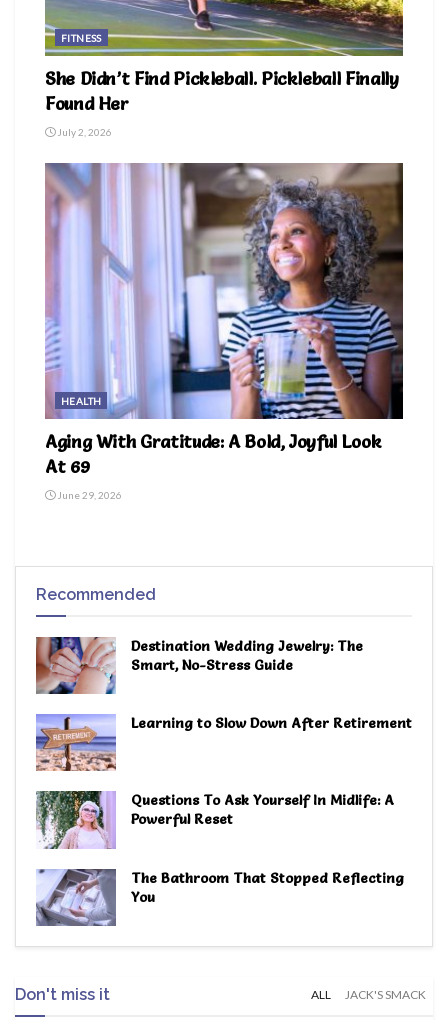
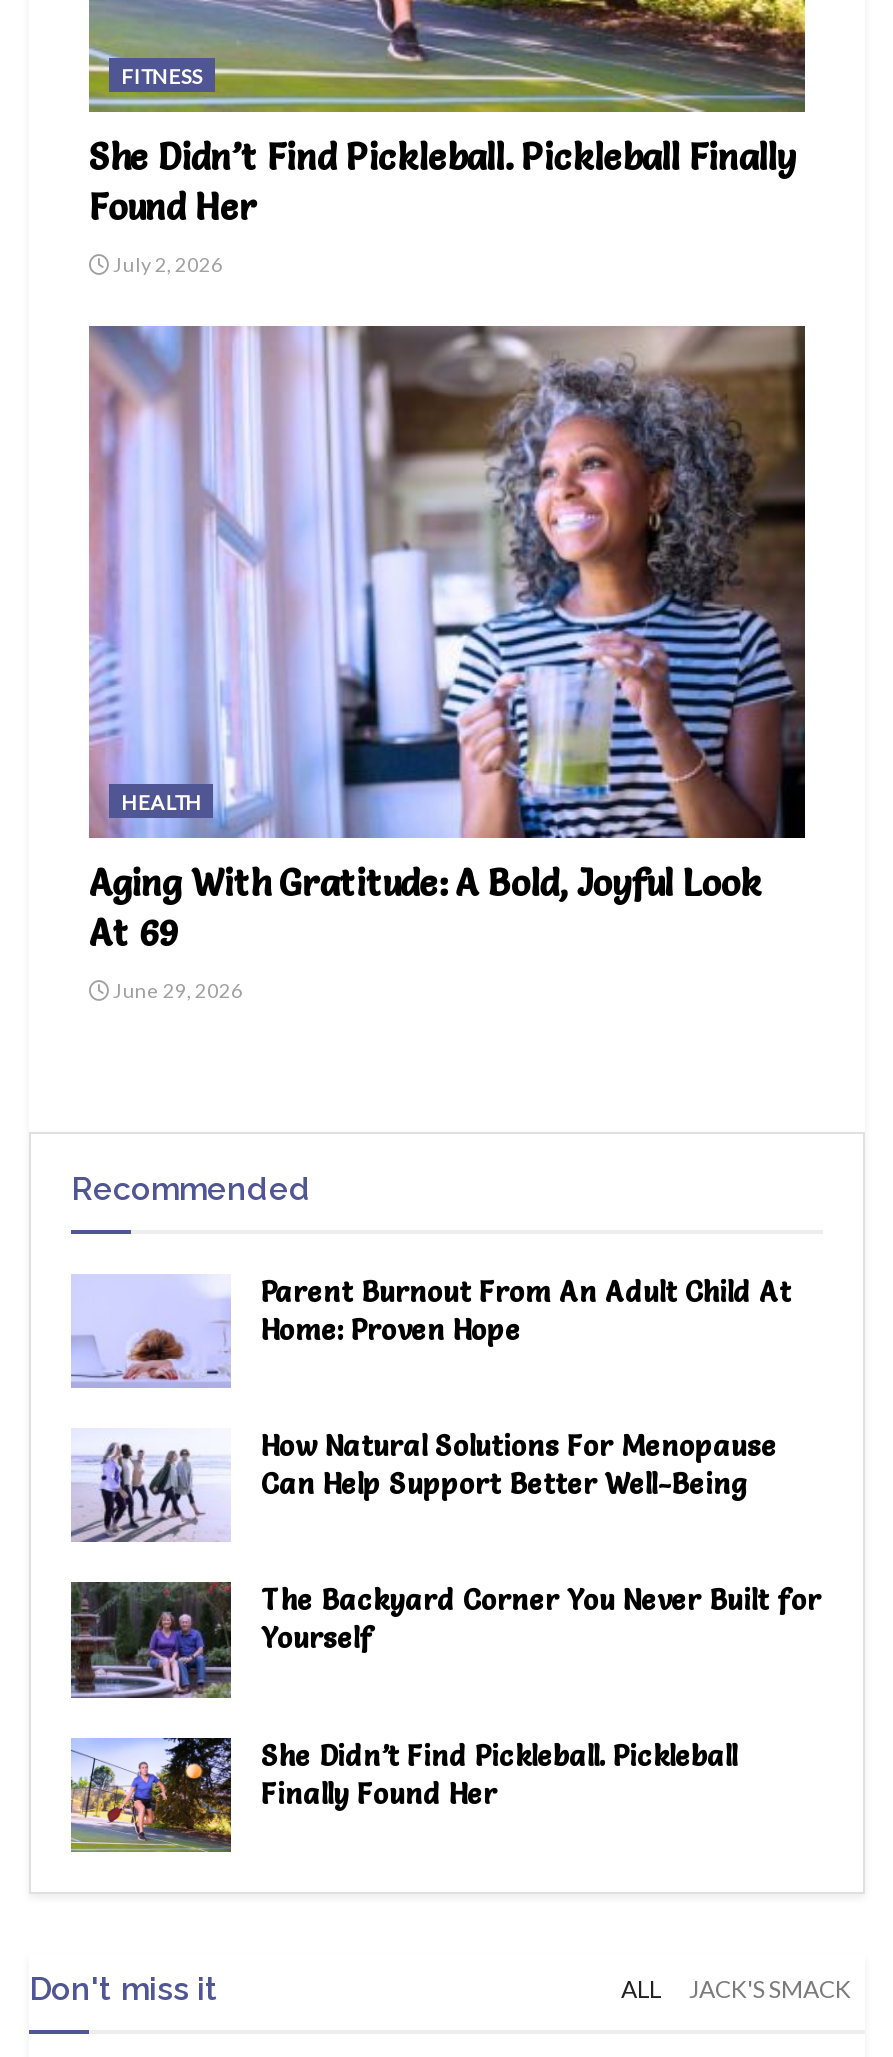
- [image]
- Destination Wedding Jewelry: The
- Smart, No-Stress Guide
+ [image]
+ Parent Burnout From An Adult Child At
+ Home: Proven Hope

- [image]
- Learning to Slow Down After Retirement
+ [image]
+ How Natural Solutions For Menopause
+ Can Help Support Better Well-Being

- [image]
- Questions To Ask Yourself In Midlife: A
- Powerful Reset
+ [image]
+ The Backyard Corner You Never Built for
+ Yourself

- [image]
- The Bathroom That Stopped Reflecting
- You
+ [image]
+ She Didn’t Find Pickleball. Pickleball
+ Finally Found Her
